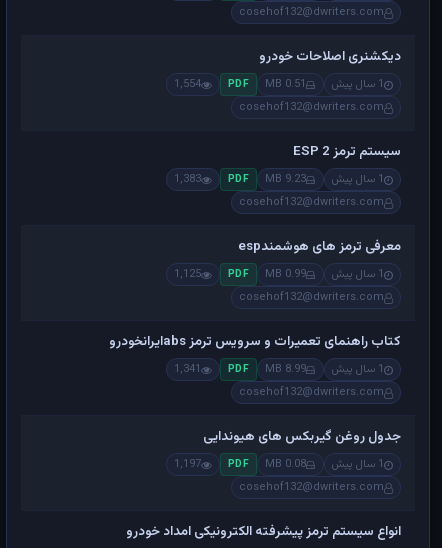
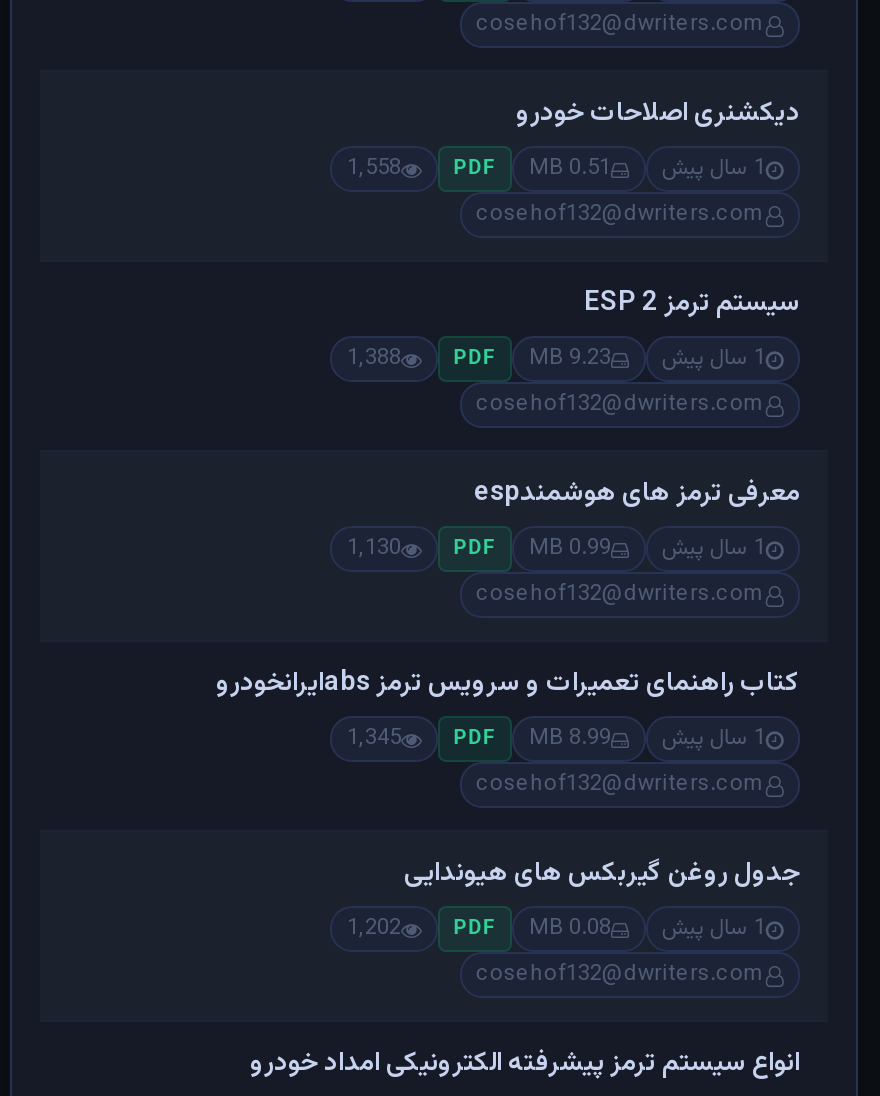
- 1,554 PDF
+ 1,558 PDF

- 1,383 PDF
+ 1,388 PDF

- 1,125 PDF
+ 1,130 PDF

- 1,341 PDF
+ 1,345 PDF

- 1,197 PDF
+ 1,202 PDF
